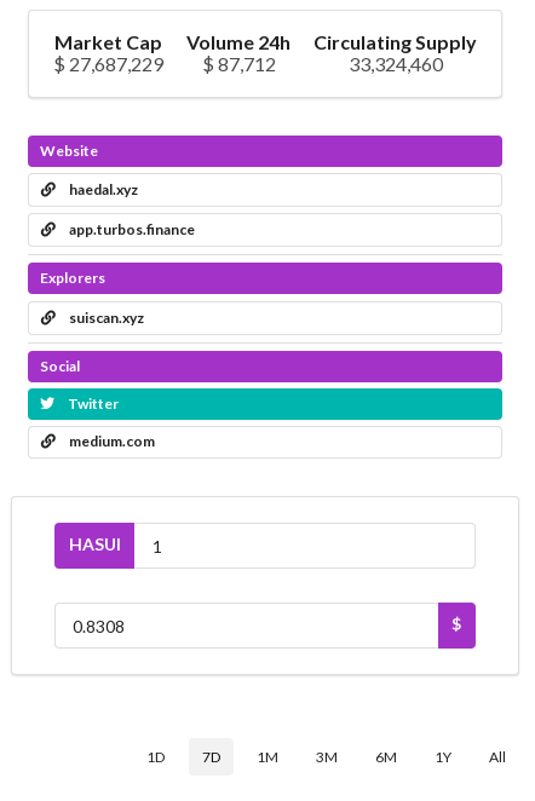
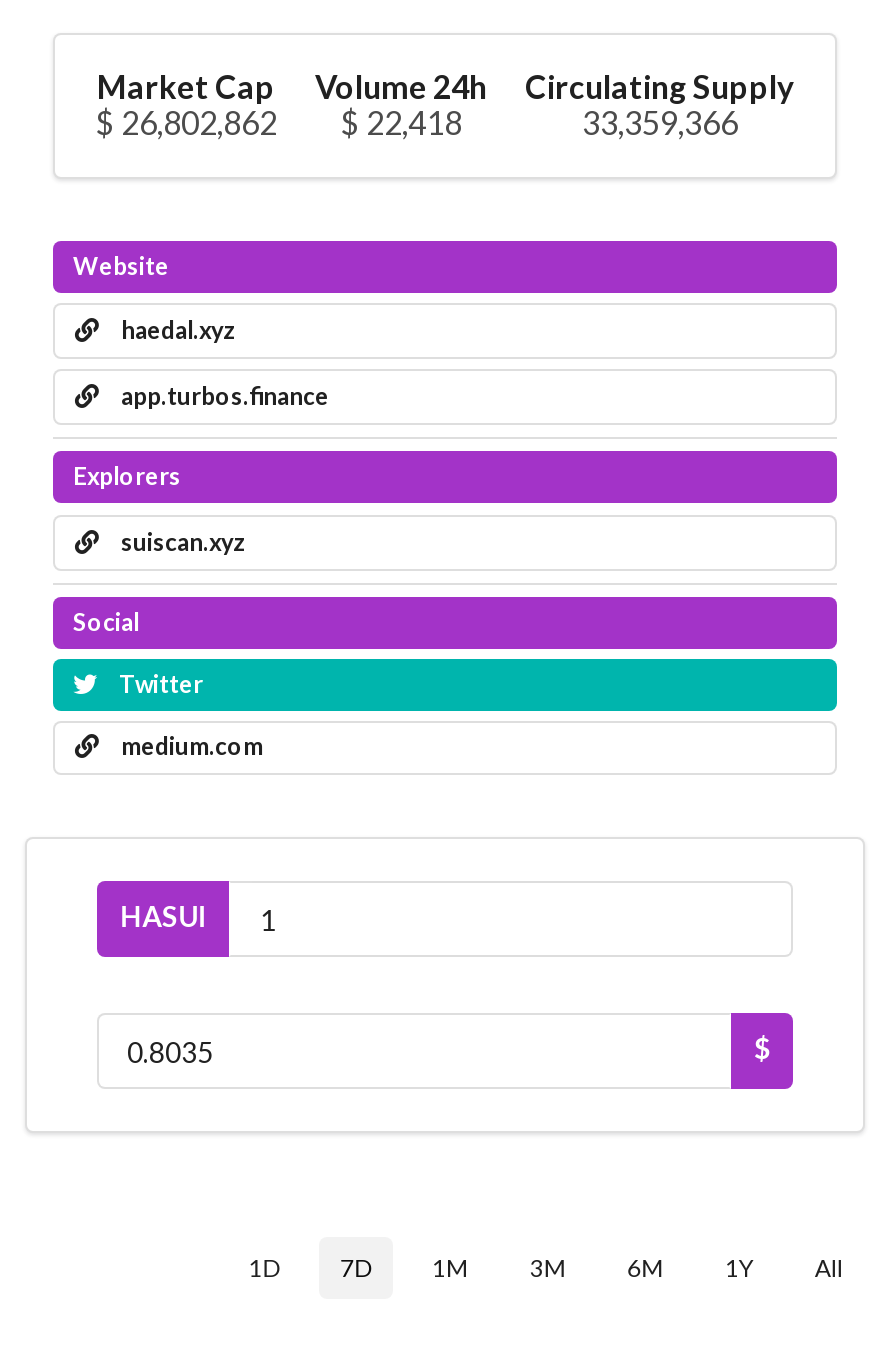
- $ 27,687,229
+ $ 26,802,862

- $ 87,712
+ $ 22,418

- 33,324,460
+ 33,359,366
